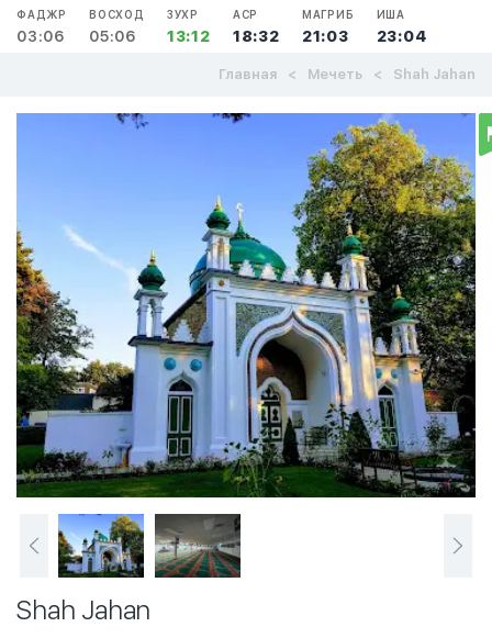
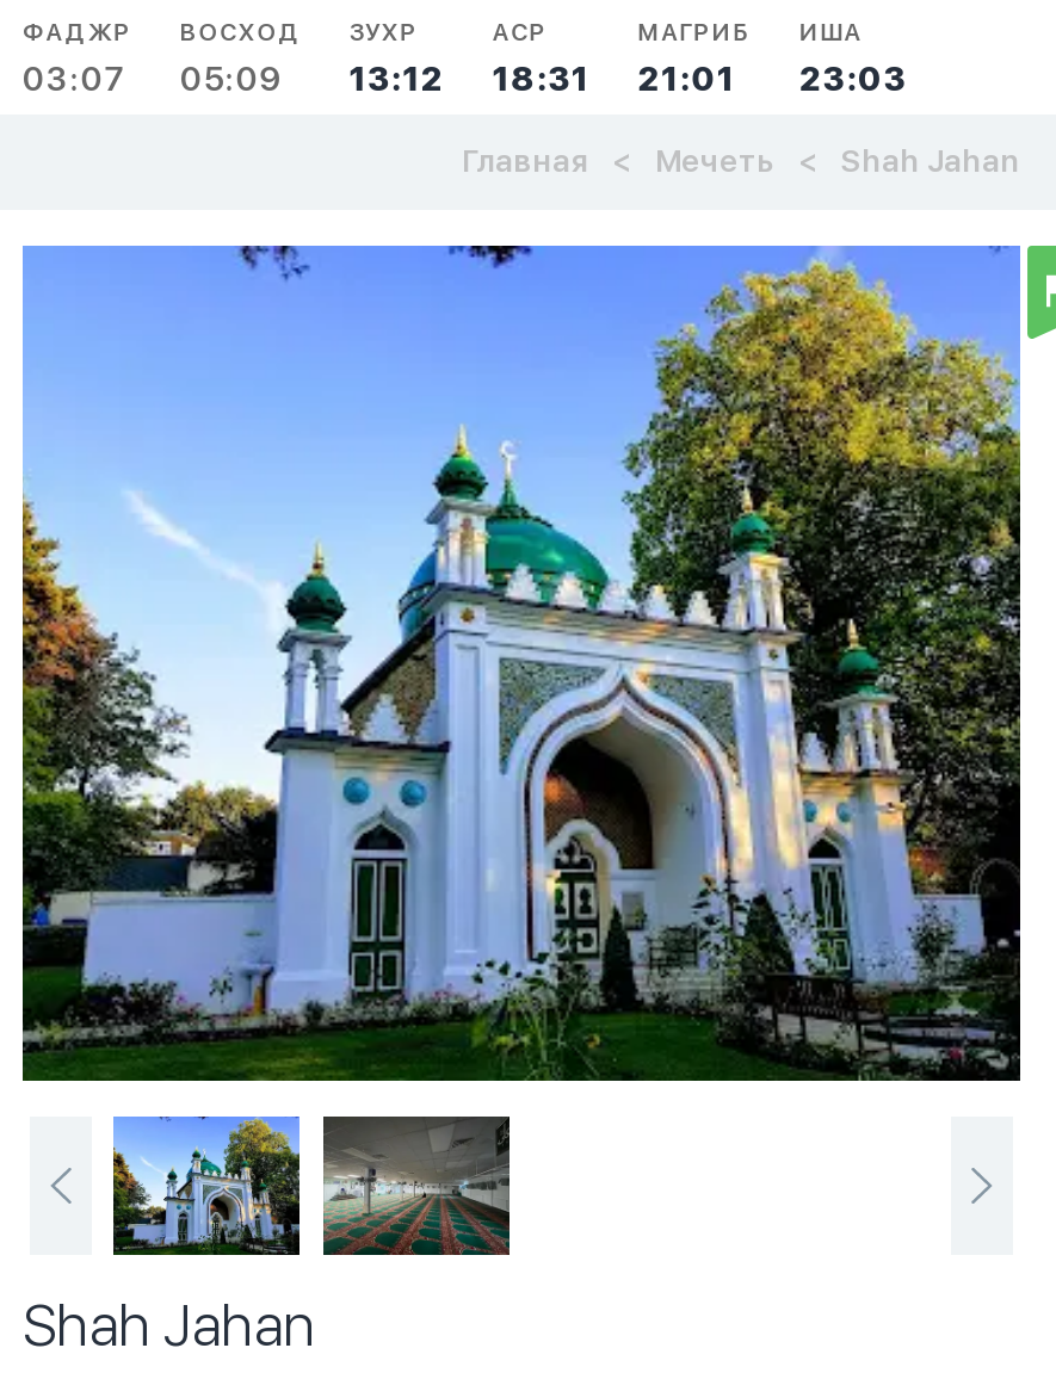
- 03:06
+ 03:07

- 05:06
+ 05:09

- 18:32
+ 18:31

- 21:03
+ 21:01

- 23:04
+ 23:03
